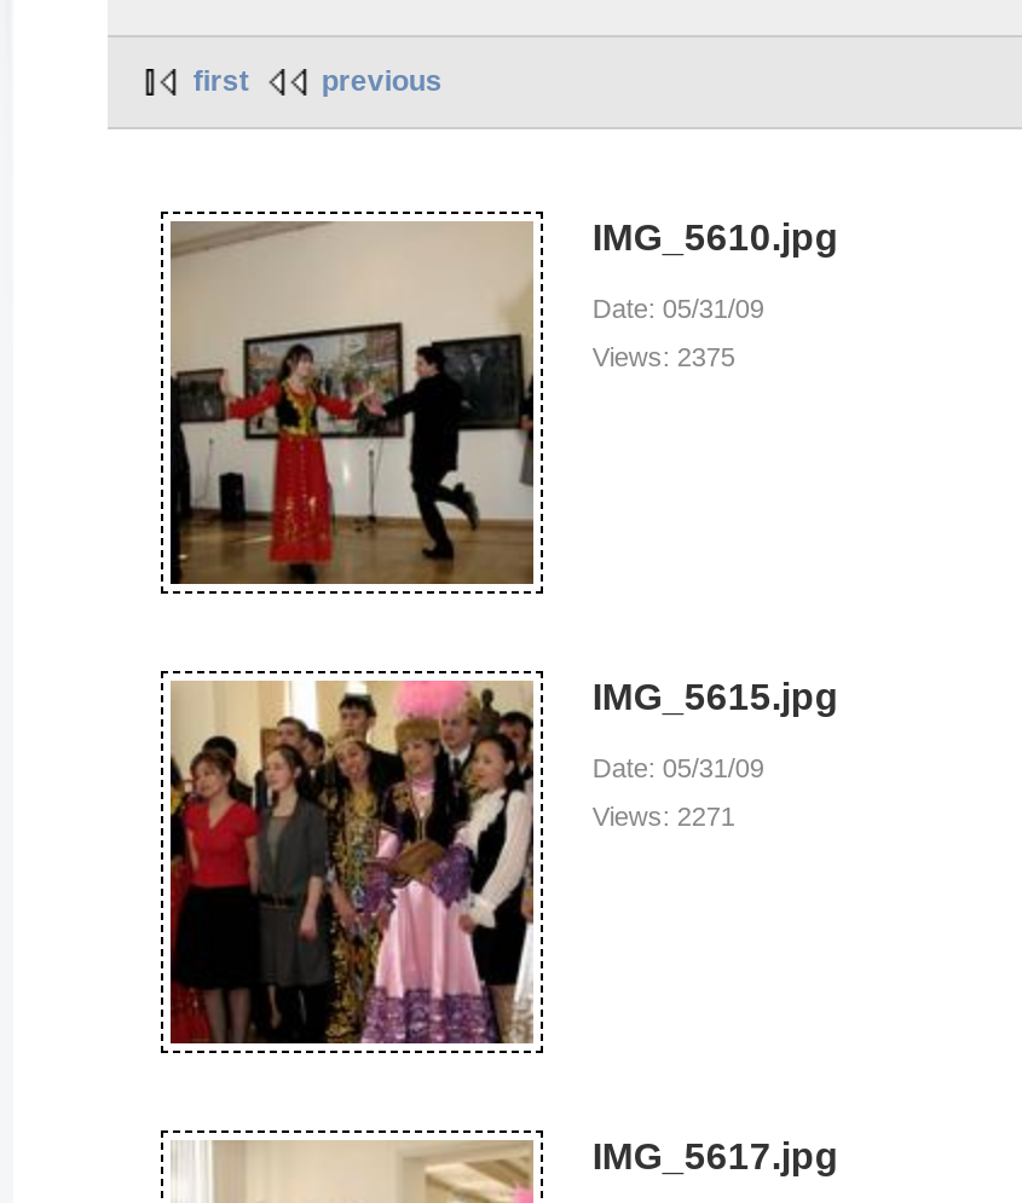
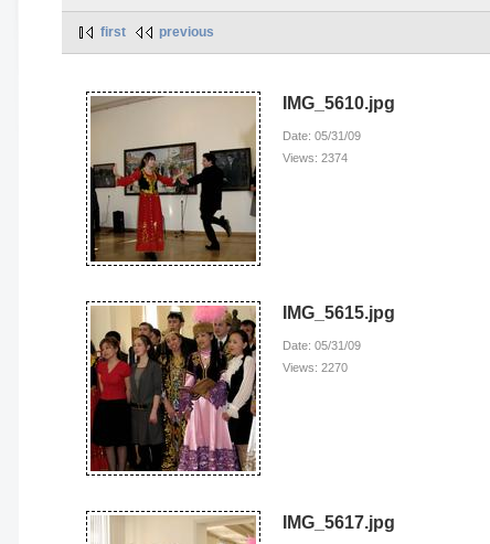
- Views: 2375
+ Views: 2374

- Views: 2271
+ Views: 2270
